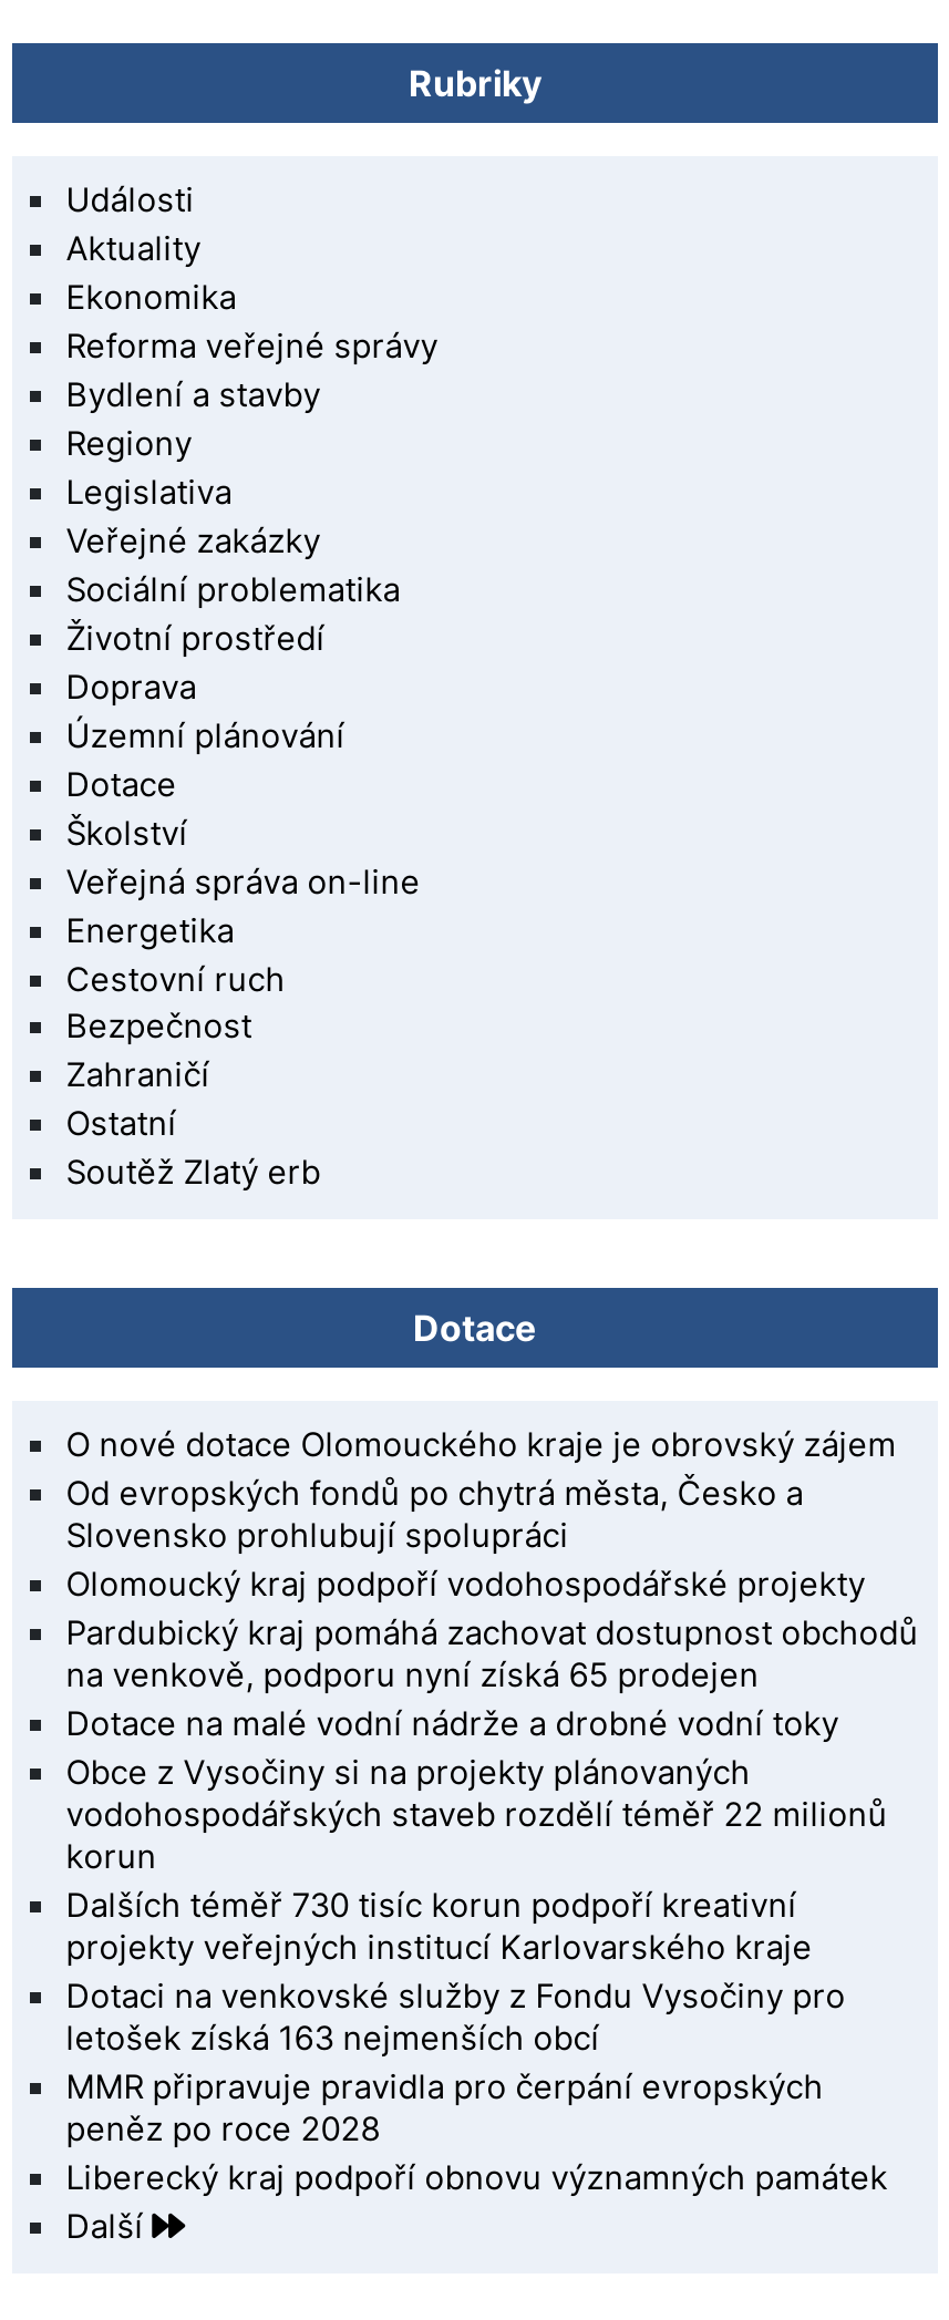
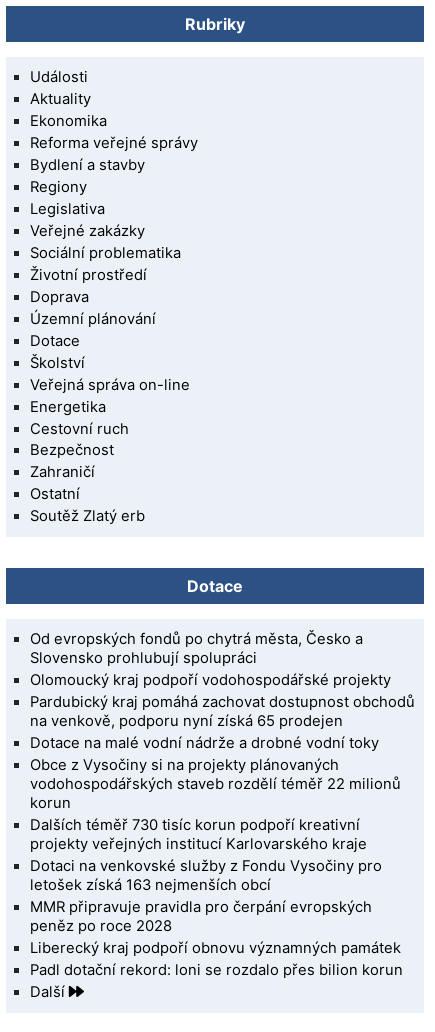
- O nové dotace Olomouckého kraje je obrovský zájem

moved up: Od evropských fondů po chytrá města, Česko a | Slovensko prohlubují spolupráci | Olomoucký kraj podpoří vodohospodářské projekty | ... | peněz po roce 2028 | Liberecký kraj podpoří obnovu významných památek

+ Padl dotační rekord: loni se rozdalo přes bilion korun
